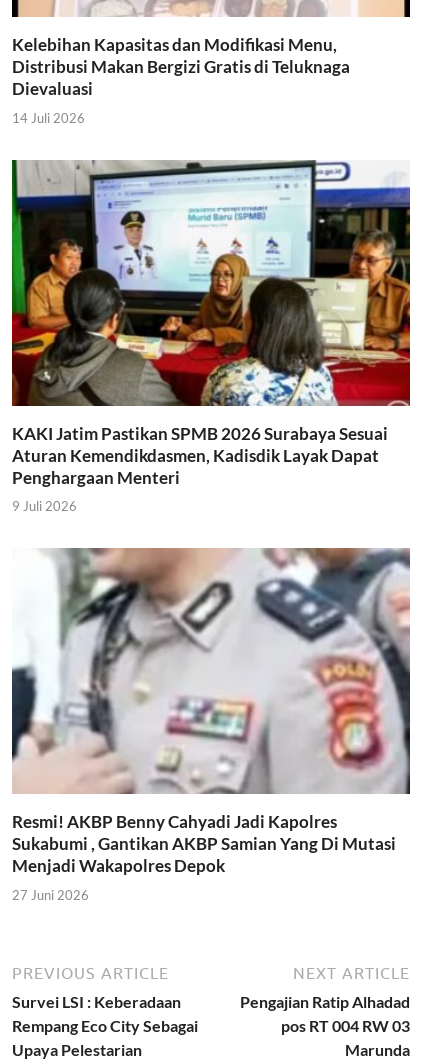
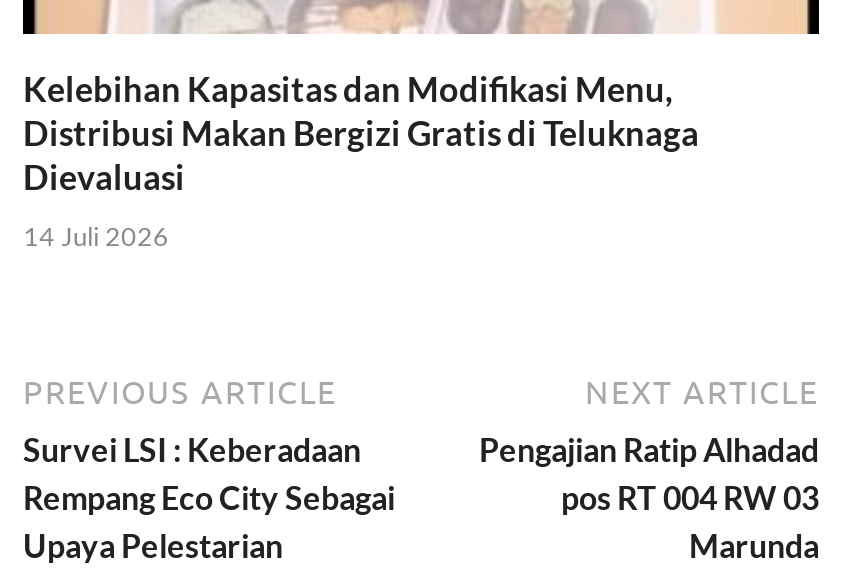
- [image]
- KAKI Jatim Pastikan SPMB 2026 Surabaya Sesuai
- Aturan Kemendikdasmen, Kadisdik Layak Dapat
- Penghargaan Menteri
- 9 Juli 2026

- [image]
- Resmi! AKBP Benny Cahyadi Jadi Kapolres
- Sukabumi , Gantikan AKBP Samian Yang Di Mutasi
- Menjadi Wakapolres Depok
- 27 Juni 2026
